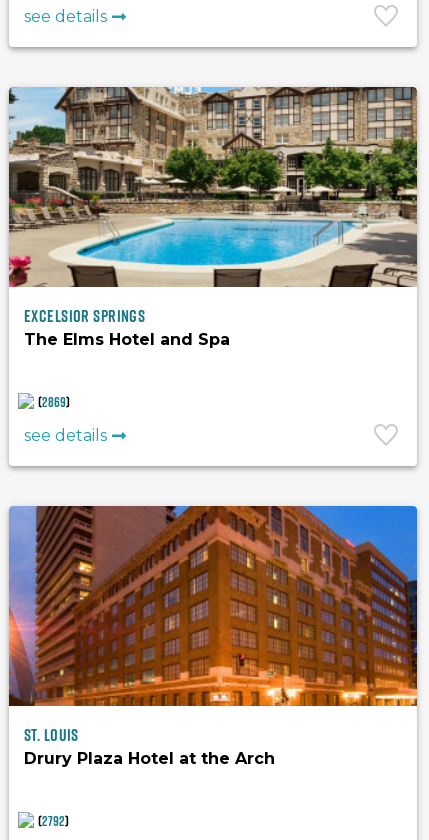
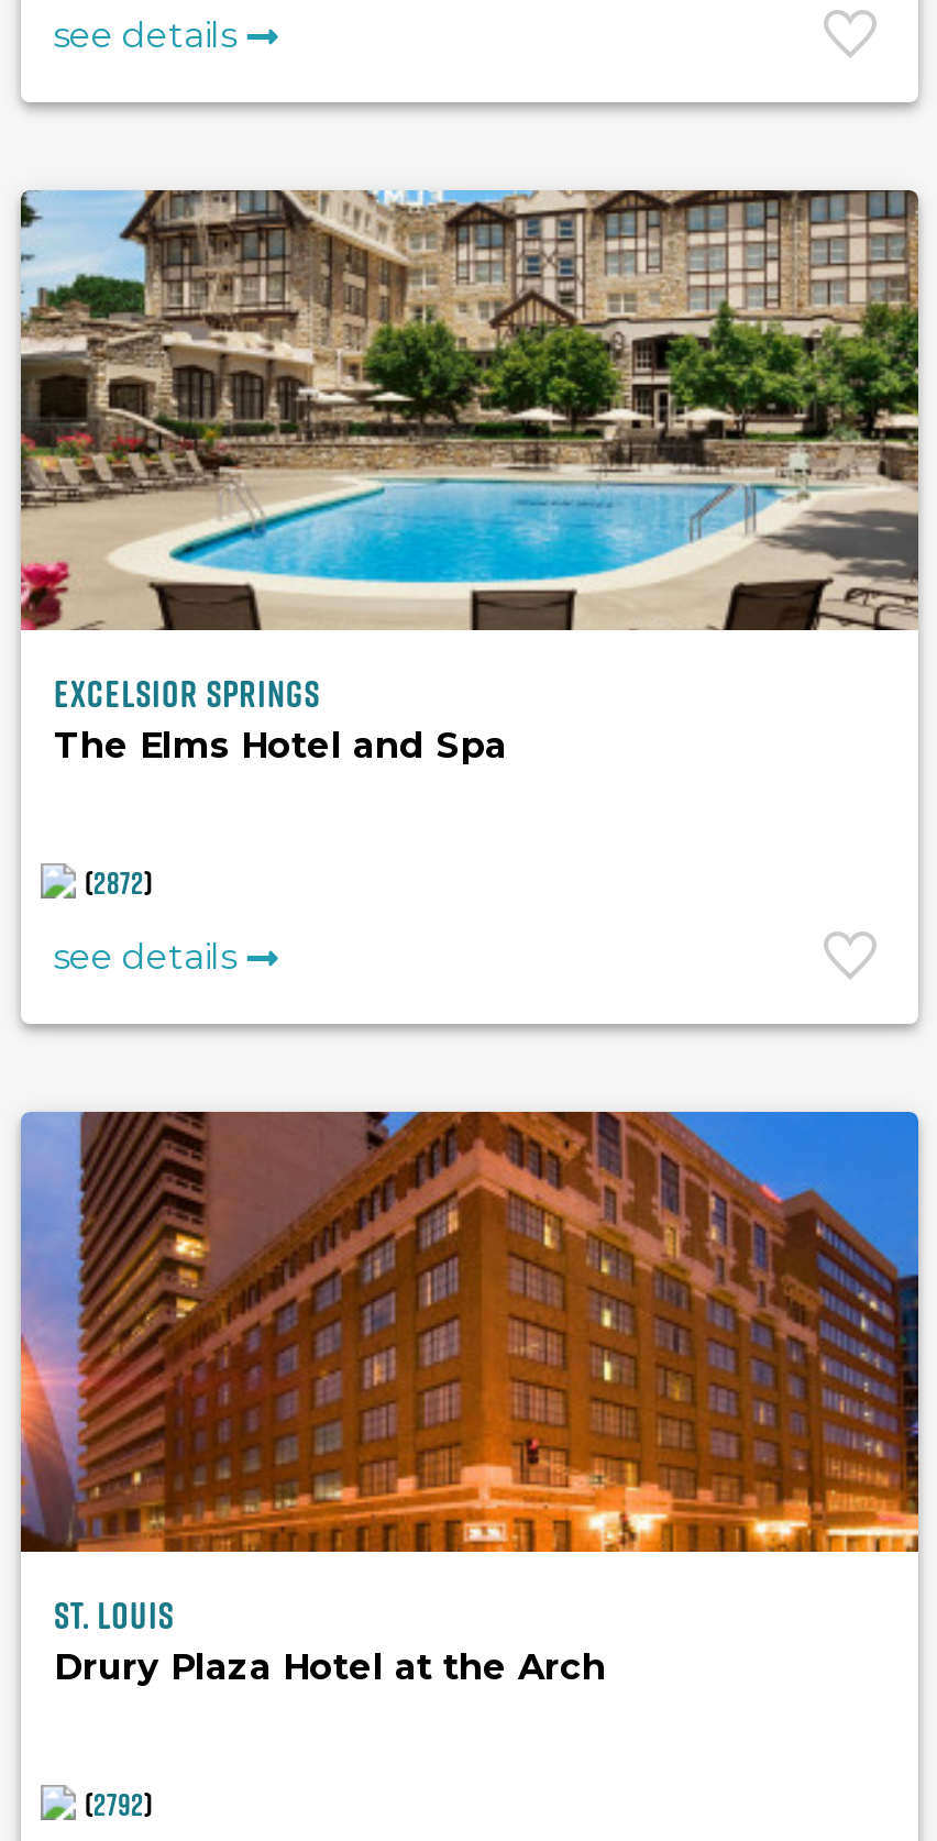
- (2869)
+ (2872)
